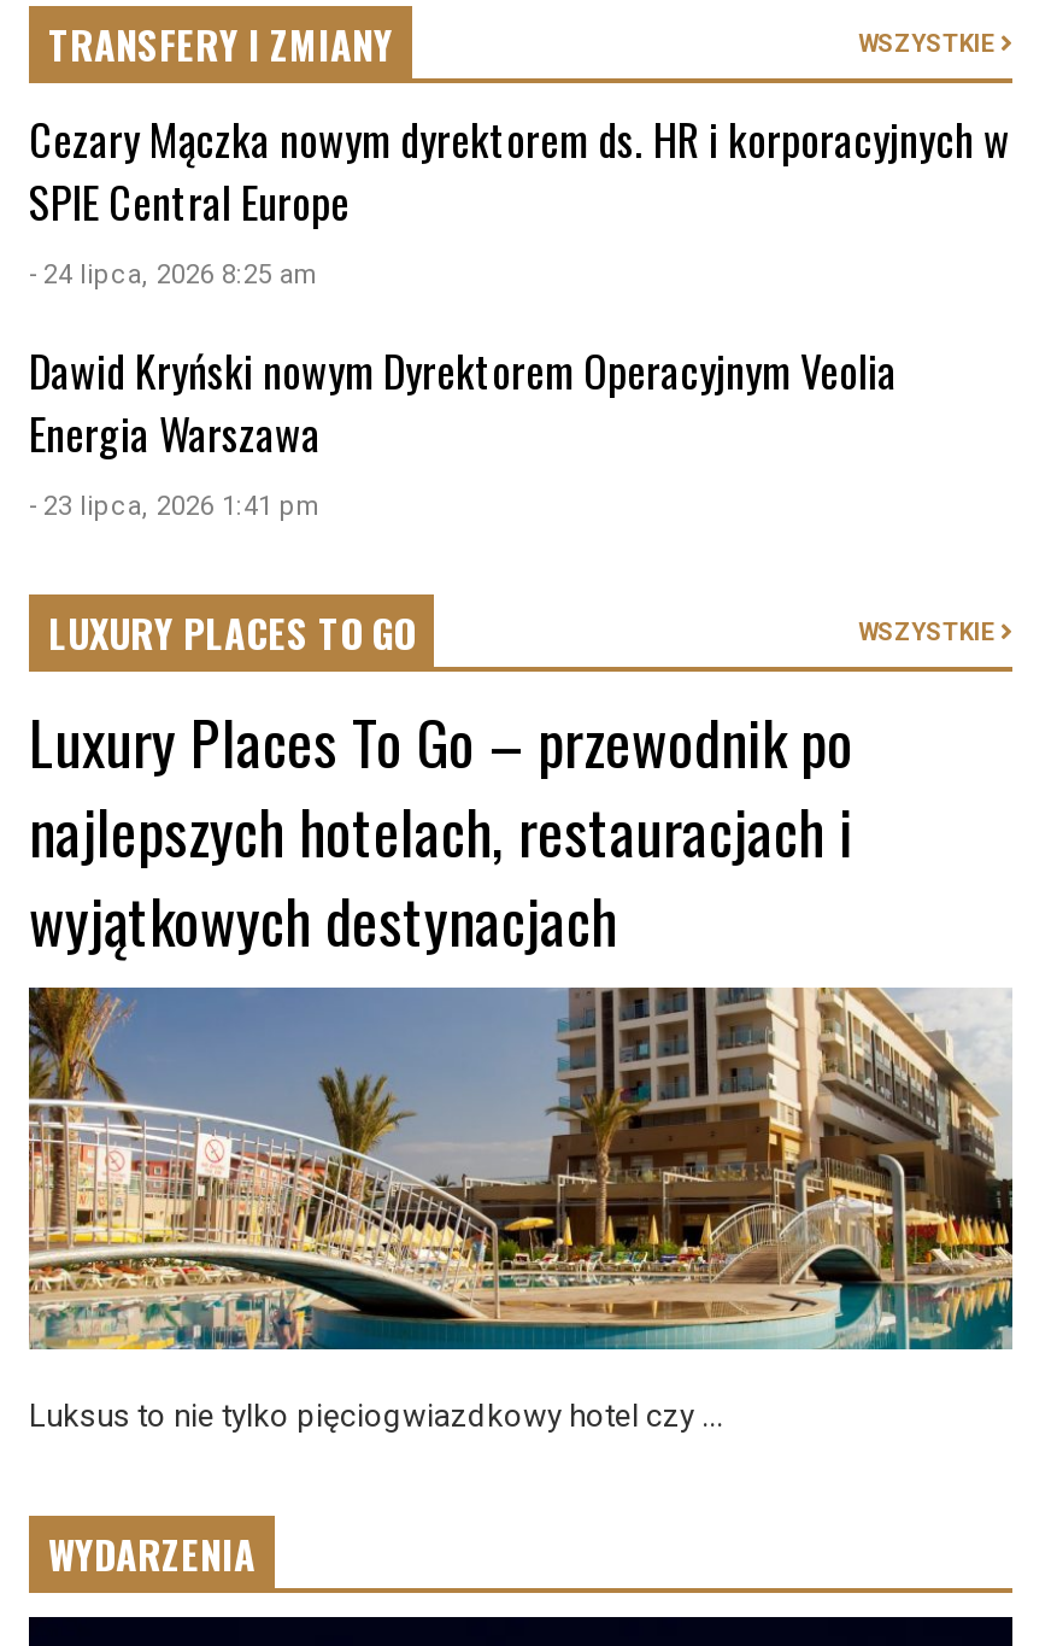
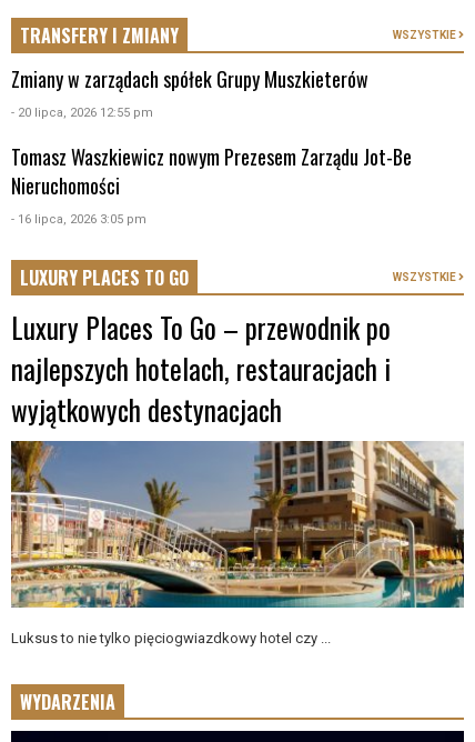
- Cezary Mączka nowym dyrektorem ds. HR i korporacyjnych w
- SPIE Central Europe
- - 24 lipca, 2026 8:25 am
+ Zmiany w zarządach spółek Grupy Muszkieterów
+ - 20 lipca, 2026 12:55 pm

- Dawid Kryński nowym Dyrektorem Operacyjnym Veolia
- Energia Warszawa
- - 23 lipca, 2026 1:41 pm
+ Tomasz Waszkiewicz nowym Prezesem Zarządu Jot-Be
+ Nieruchomości
+ - 16 lipca, 2026 3:05 pm
